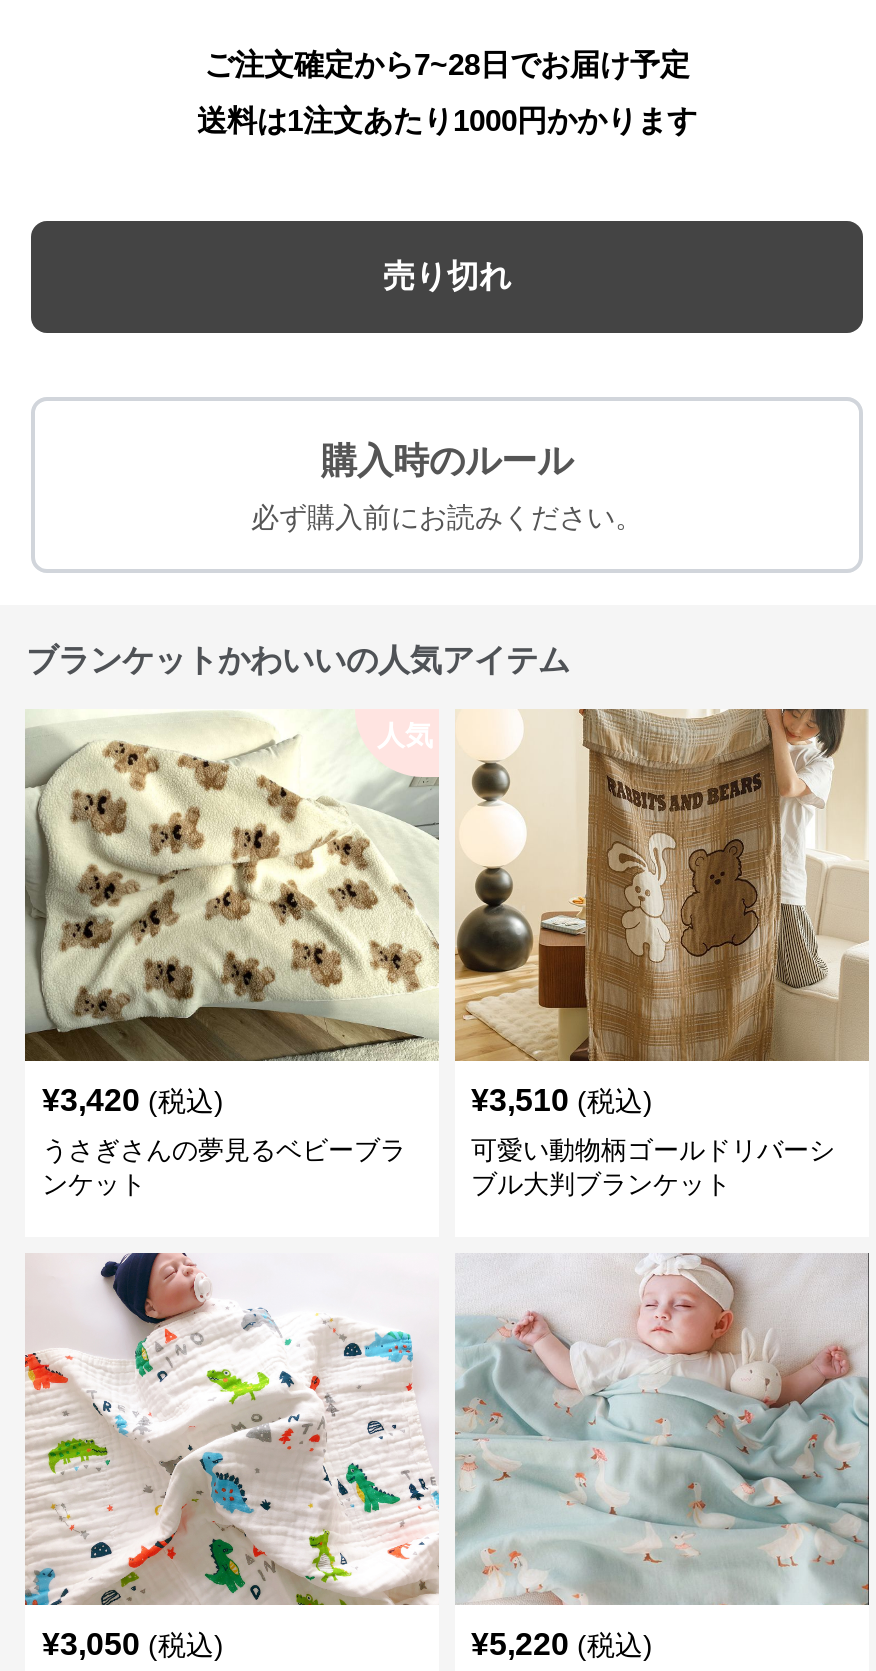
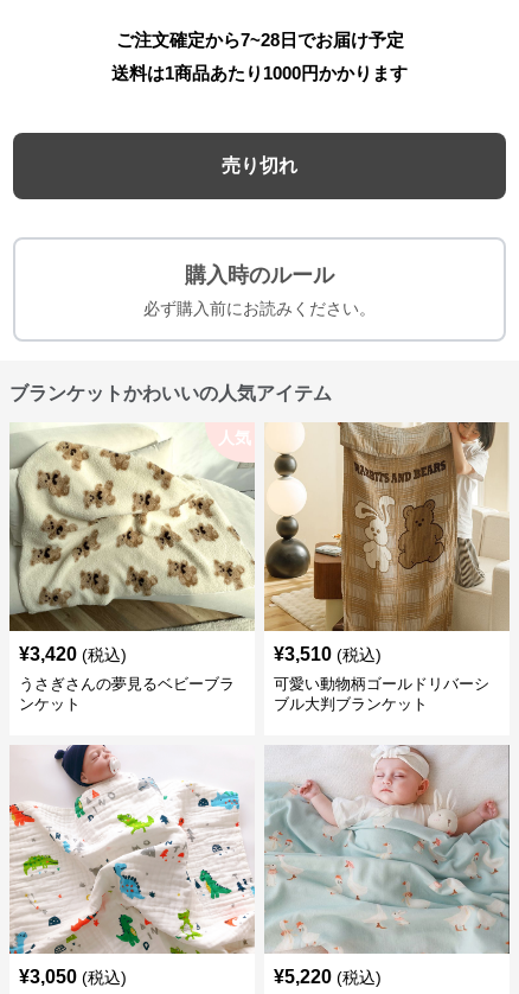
- 送料は1注文あたり1000円かかります
+ 送料は1商品あたり1000円かかります
